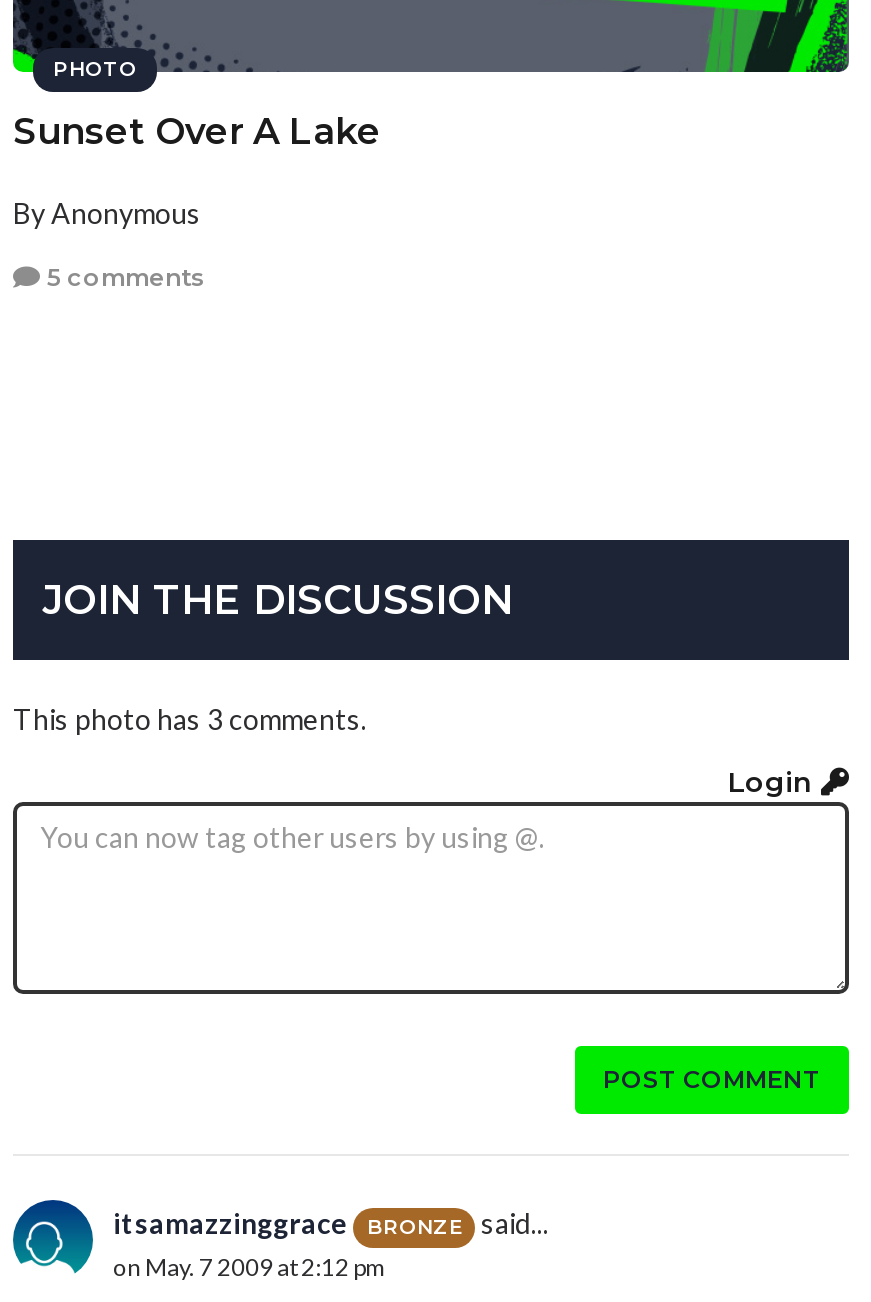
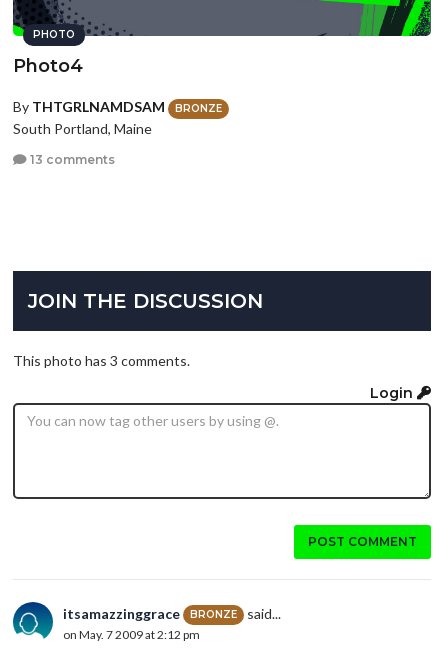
- Sunset Over A Lake
+ Photo4

- By Anonymous
+ By THTGRLNAMDSAM
+ BRONZE
+ South Portland, Maine

- 5 comments
+ 13 comments
